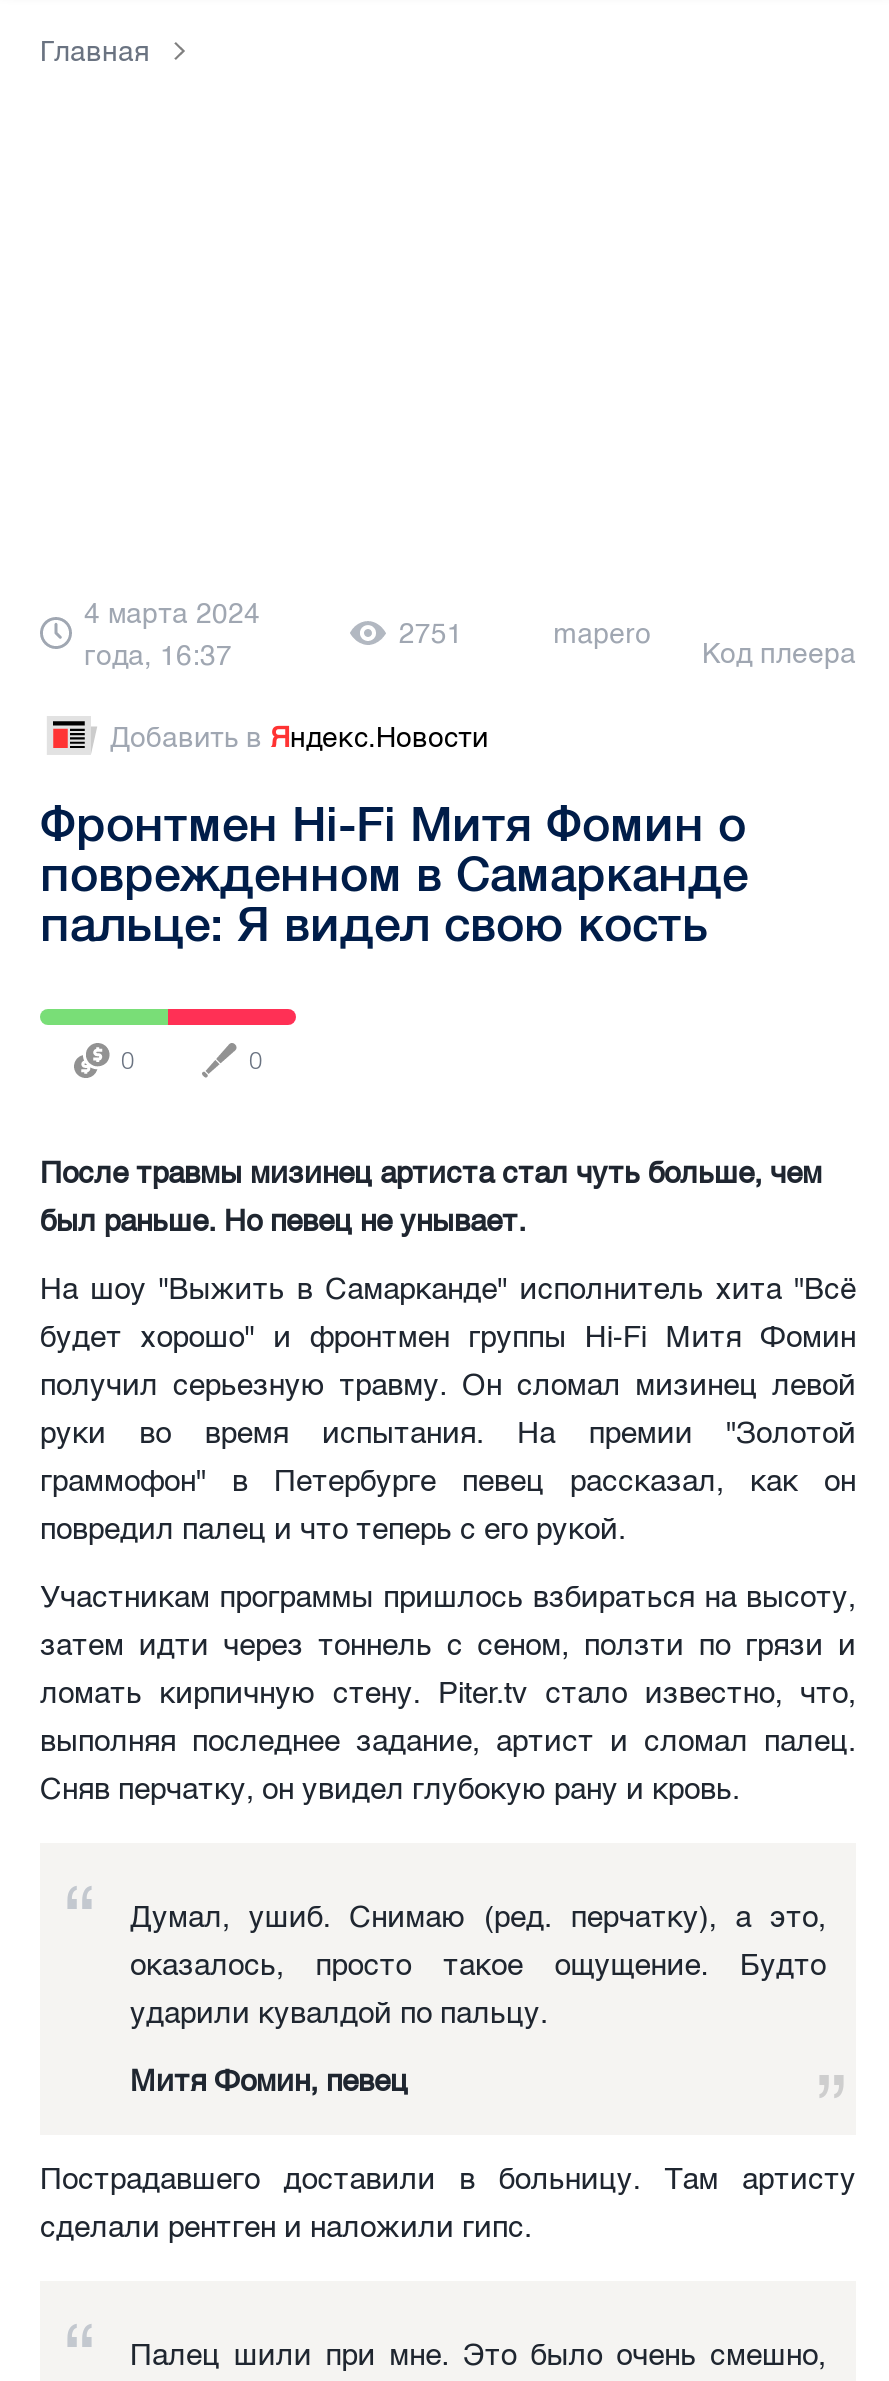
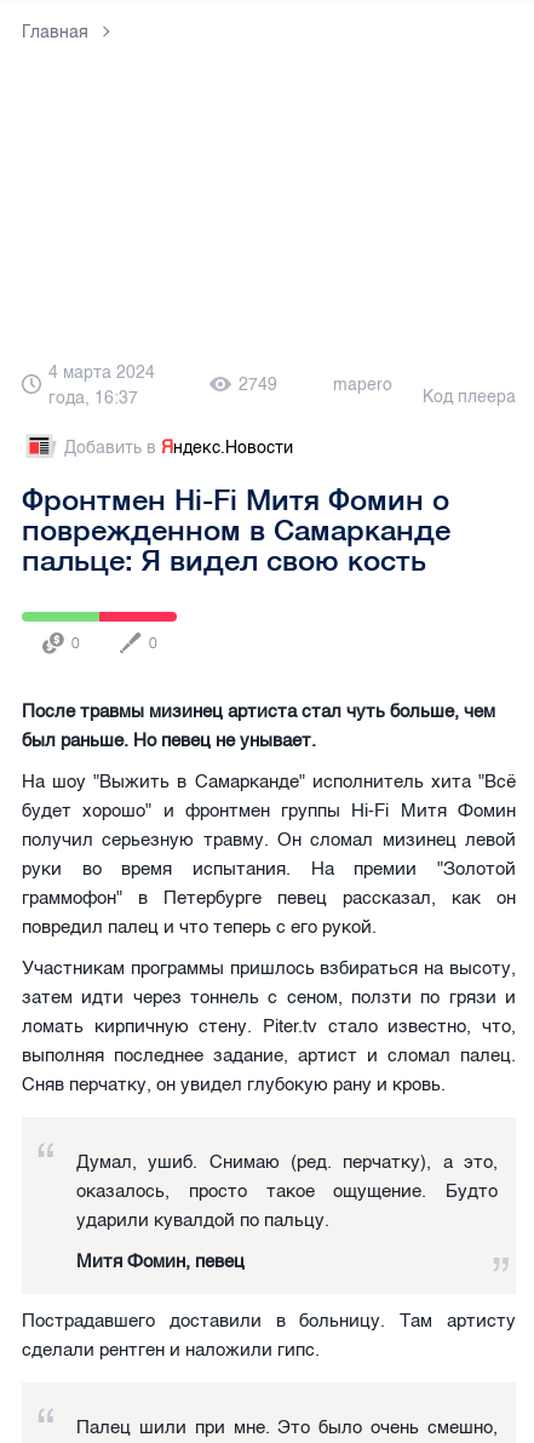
- 2751
+ 2749
